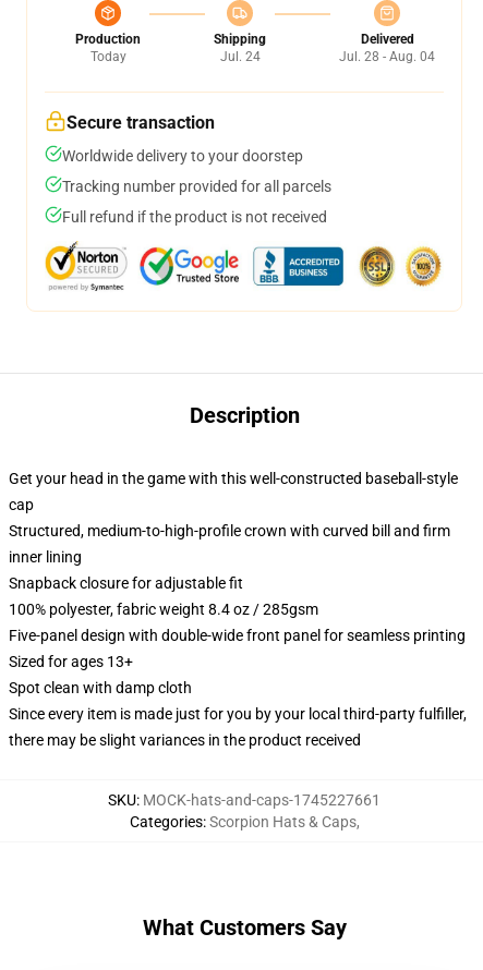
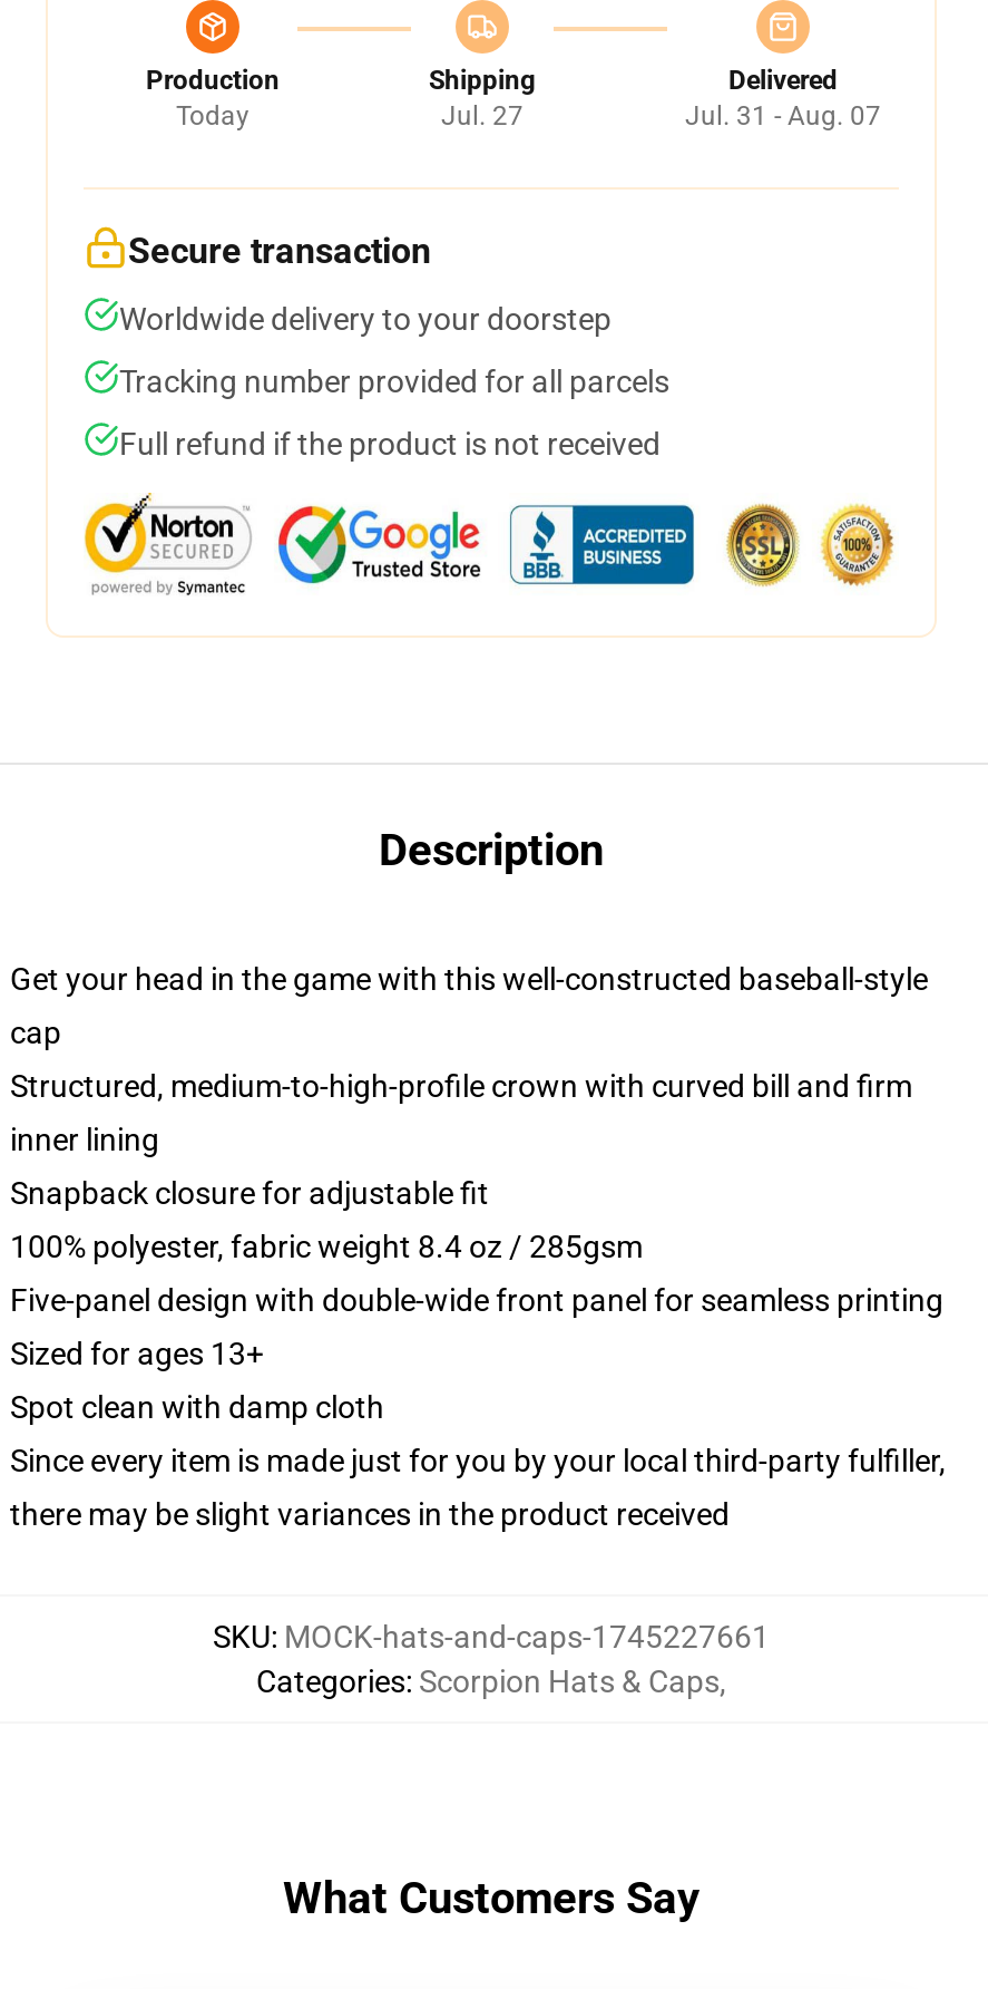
- Jul. 24
+ Jul. 27

- Jul. 28 - Aug. 04
+ Jul. 31 - Aug. 07
